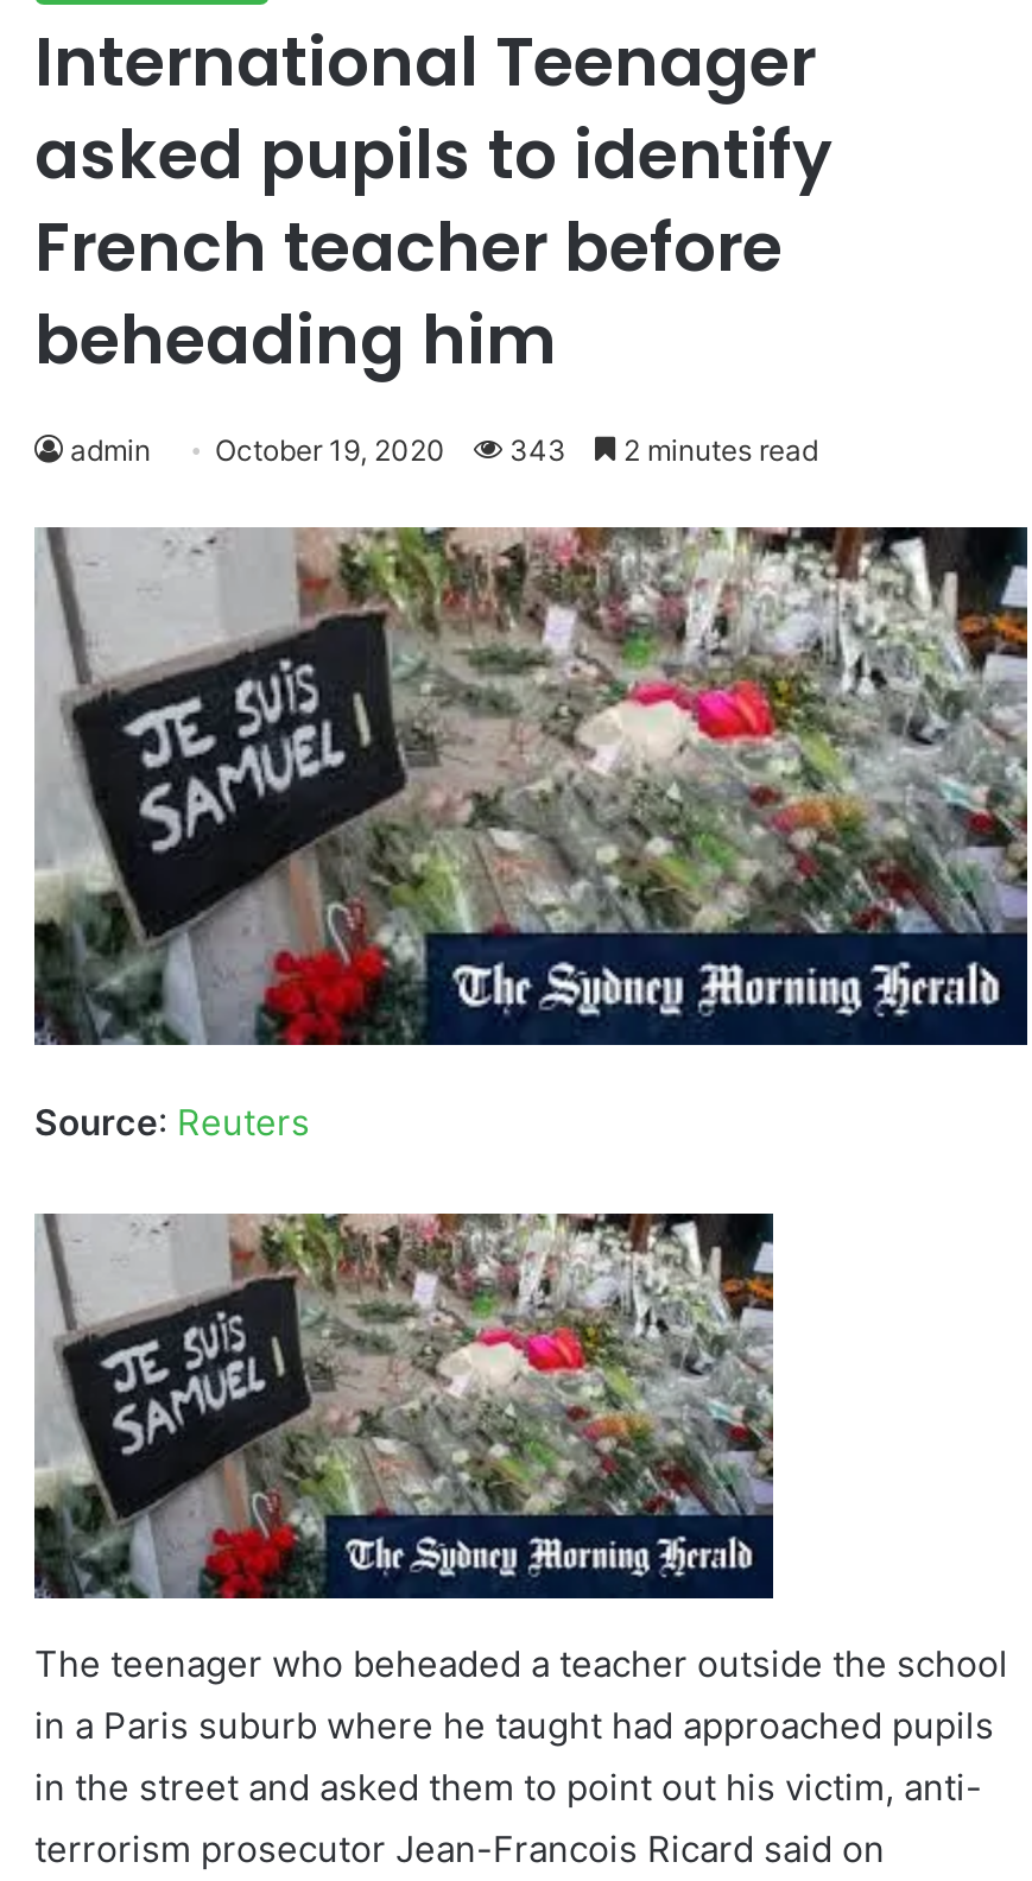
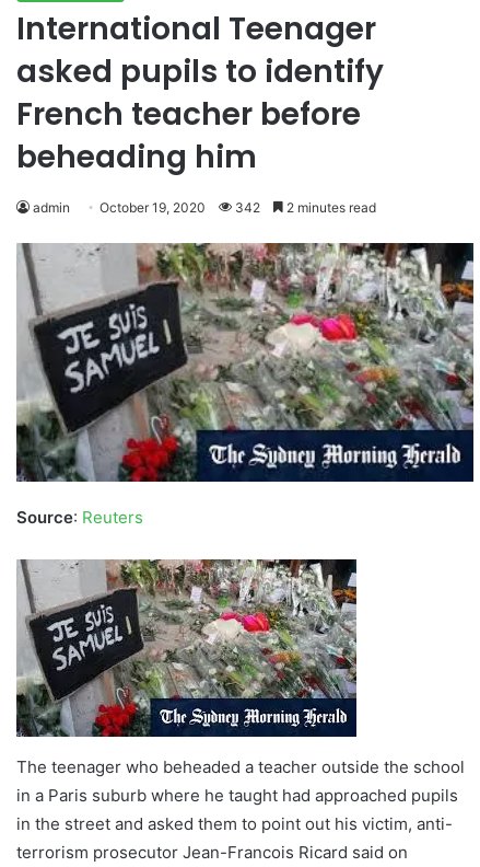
- admin October 19, 2020 343 2 minutes read
+ admin October 19, 2020 342 2 minutes read
